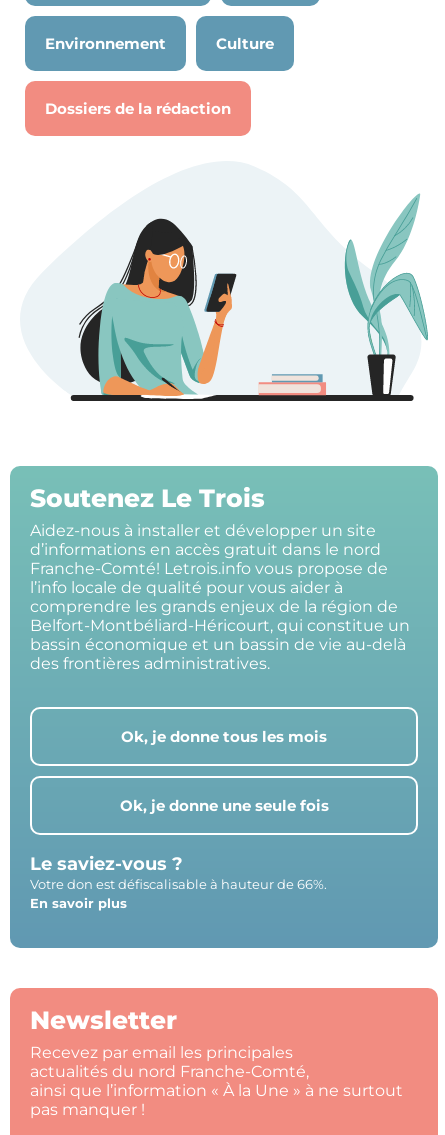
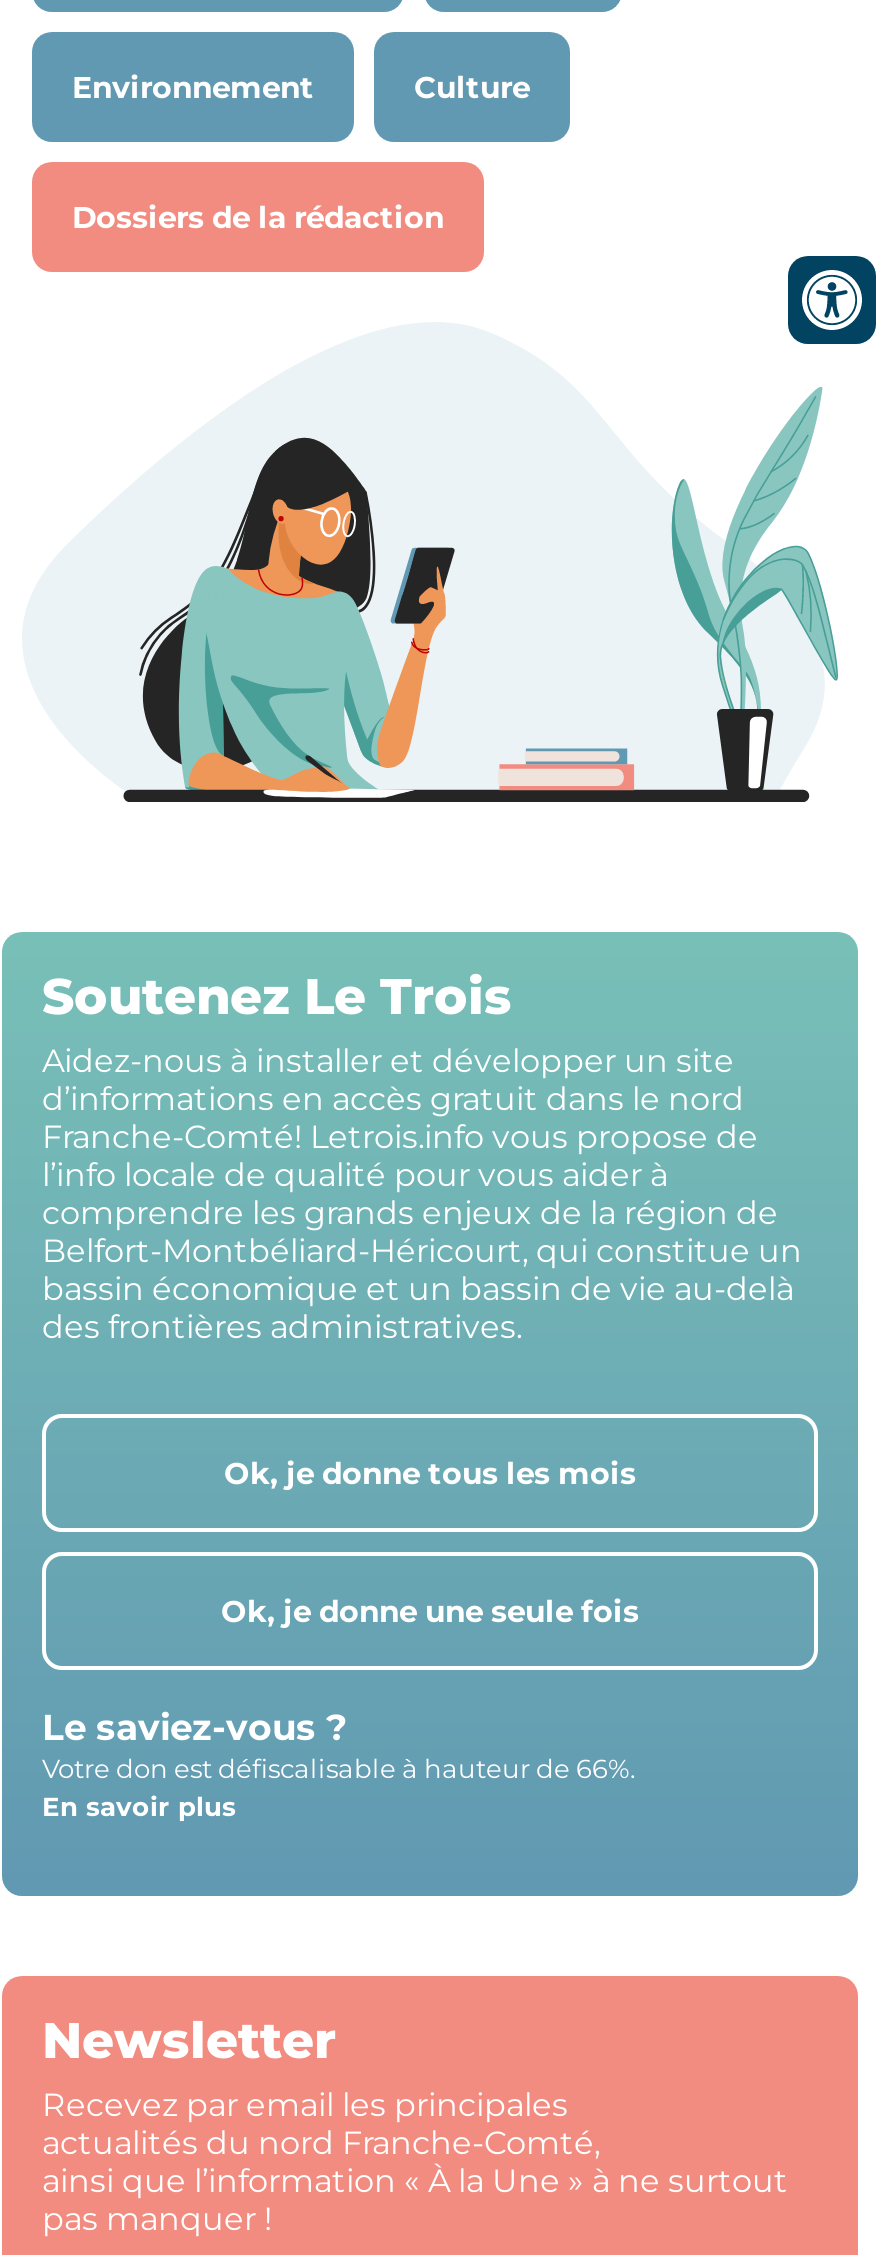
+ [image]
